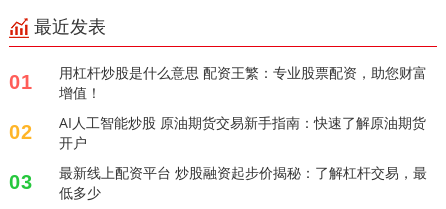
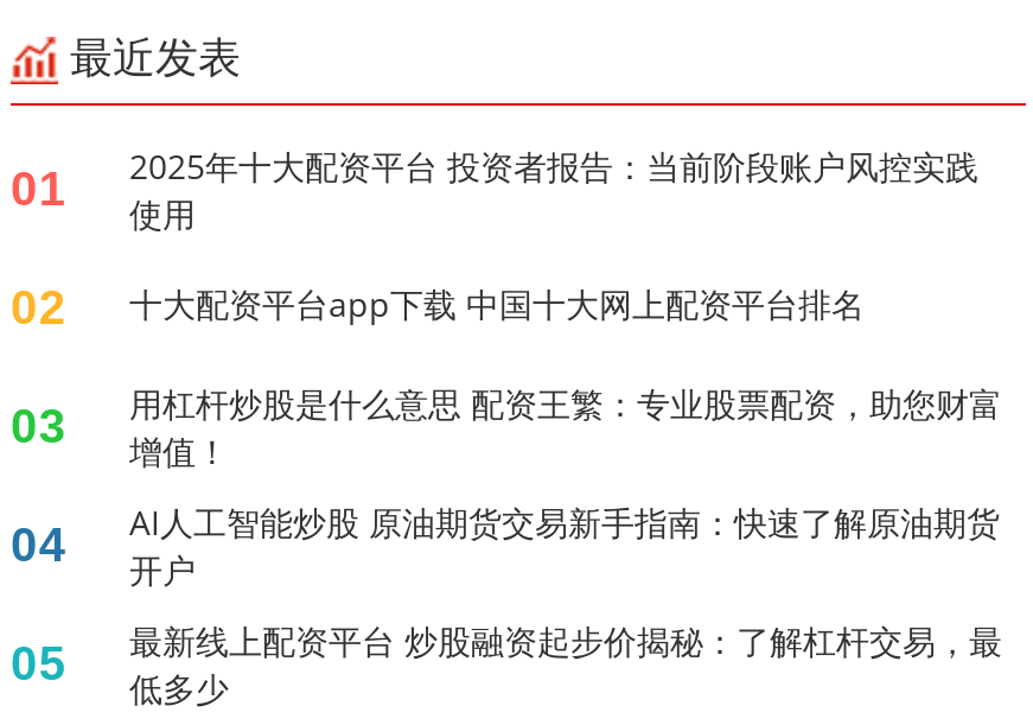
+ 2025年十大配资平台 投资者报告：当前阶段账户风控实践
+ 使用
+ 02
+ 十大配资平台app下载 中国十大网上配资平台排名
+ 03

- 02 AI人工智能炒股 原油期货交易新手指南：快速了解原油期货 开户
+ 04 AI人工智能炒股 原油期货交易新手指南：快速了解原油期货 开户

- 03 最新线上配资平台 炒股融资起步价揭秘：了解杠杆交易，最 低多少
+ 05 最新线上配资平台 炒股融资起步价揭秘：了解杠杆交易，最 低多少
